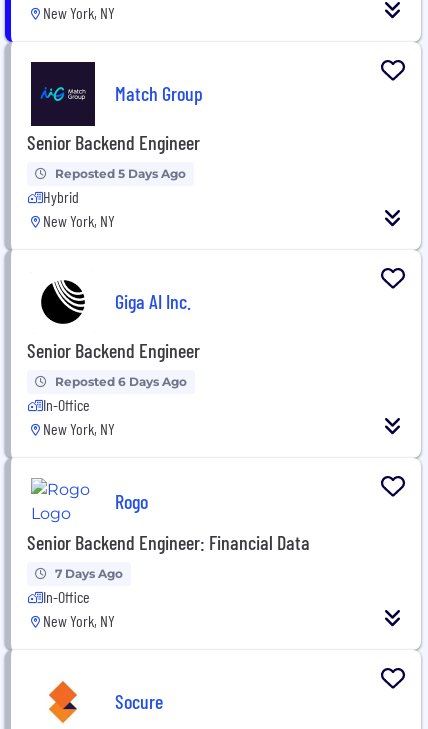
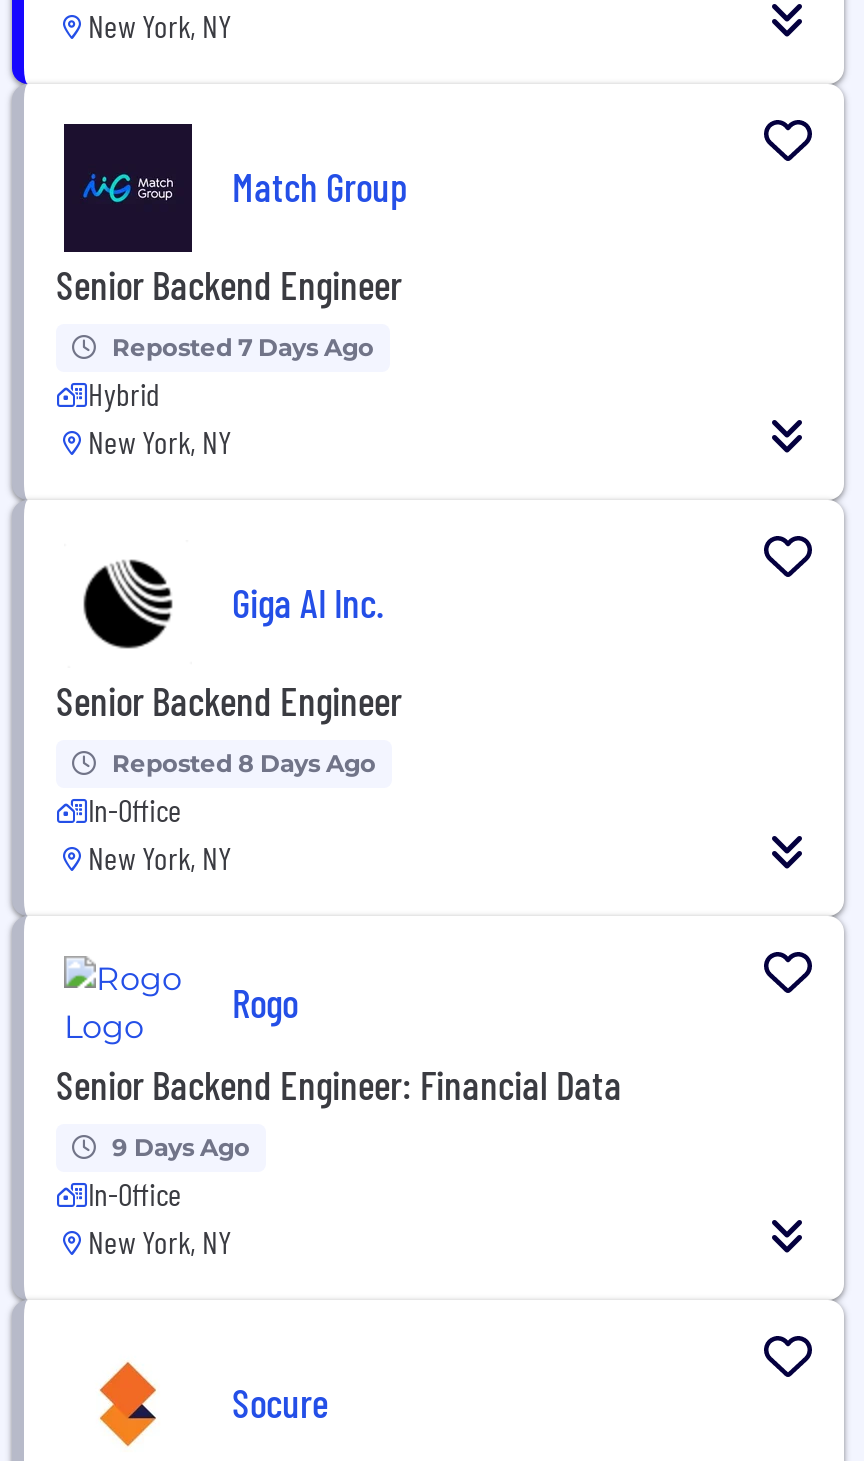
- Reposted 5 Days Ago
+ Reposted 7 Days Ago

- Reposted 6 Days Ago
+ Reposted 8 Days Ago

- 7 Days Ago
+ 9 Days Ago
